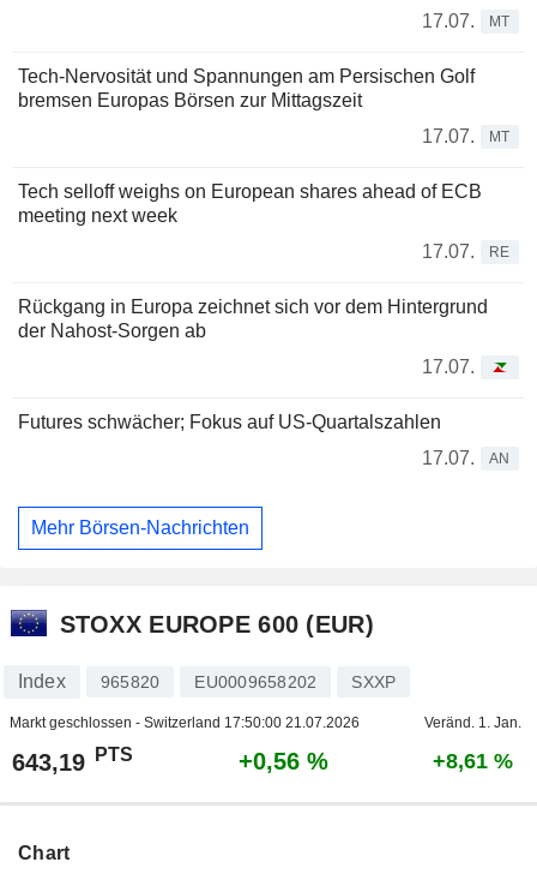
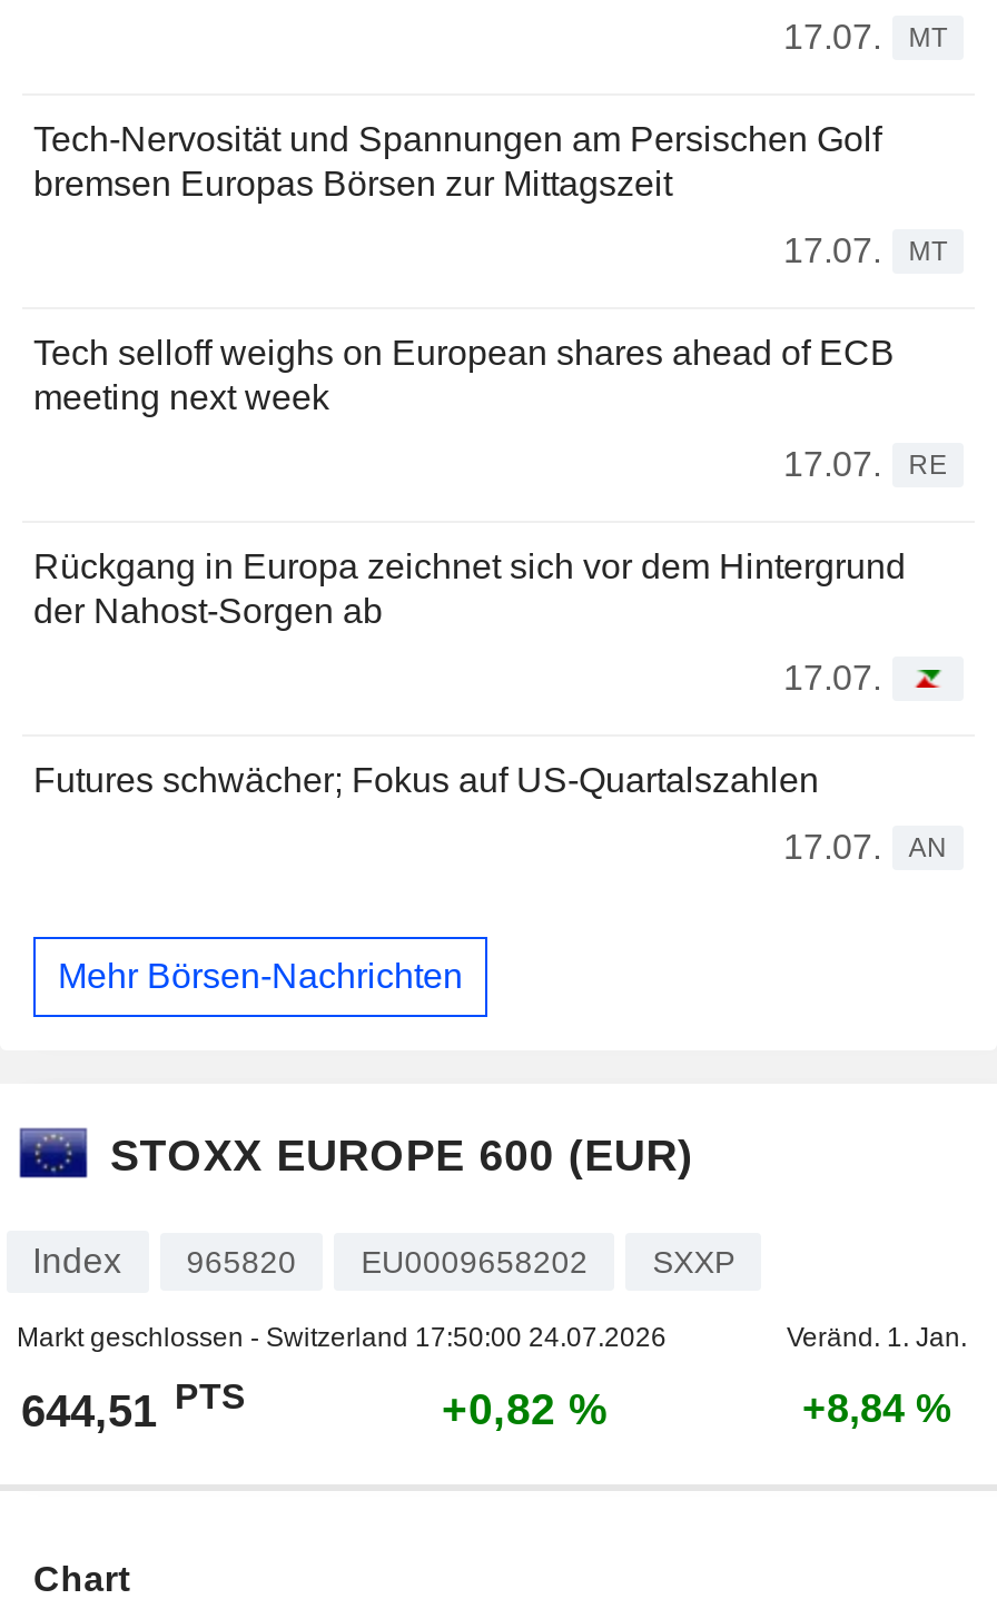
- Markt geschlossen - Switzerland 17:50:00 21.07.2026
+ Markt geschlossen - Switzerland 17:50:00 24.07.2026

- 643,19 PTS
+ 644,51 PTS

- +0,56 %
+ +0,82 %

- +8,61 %
+ +8,84 %
